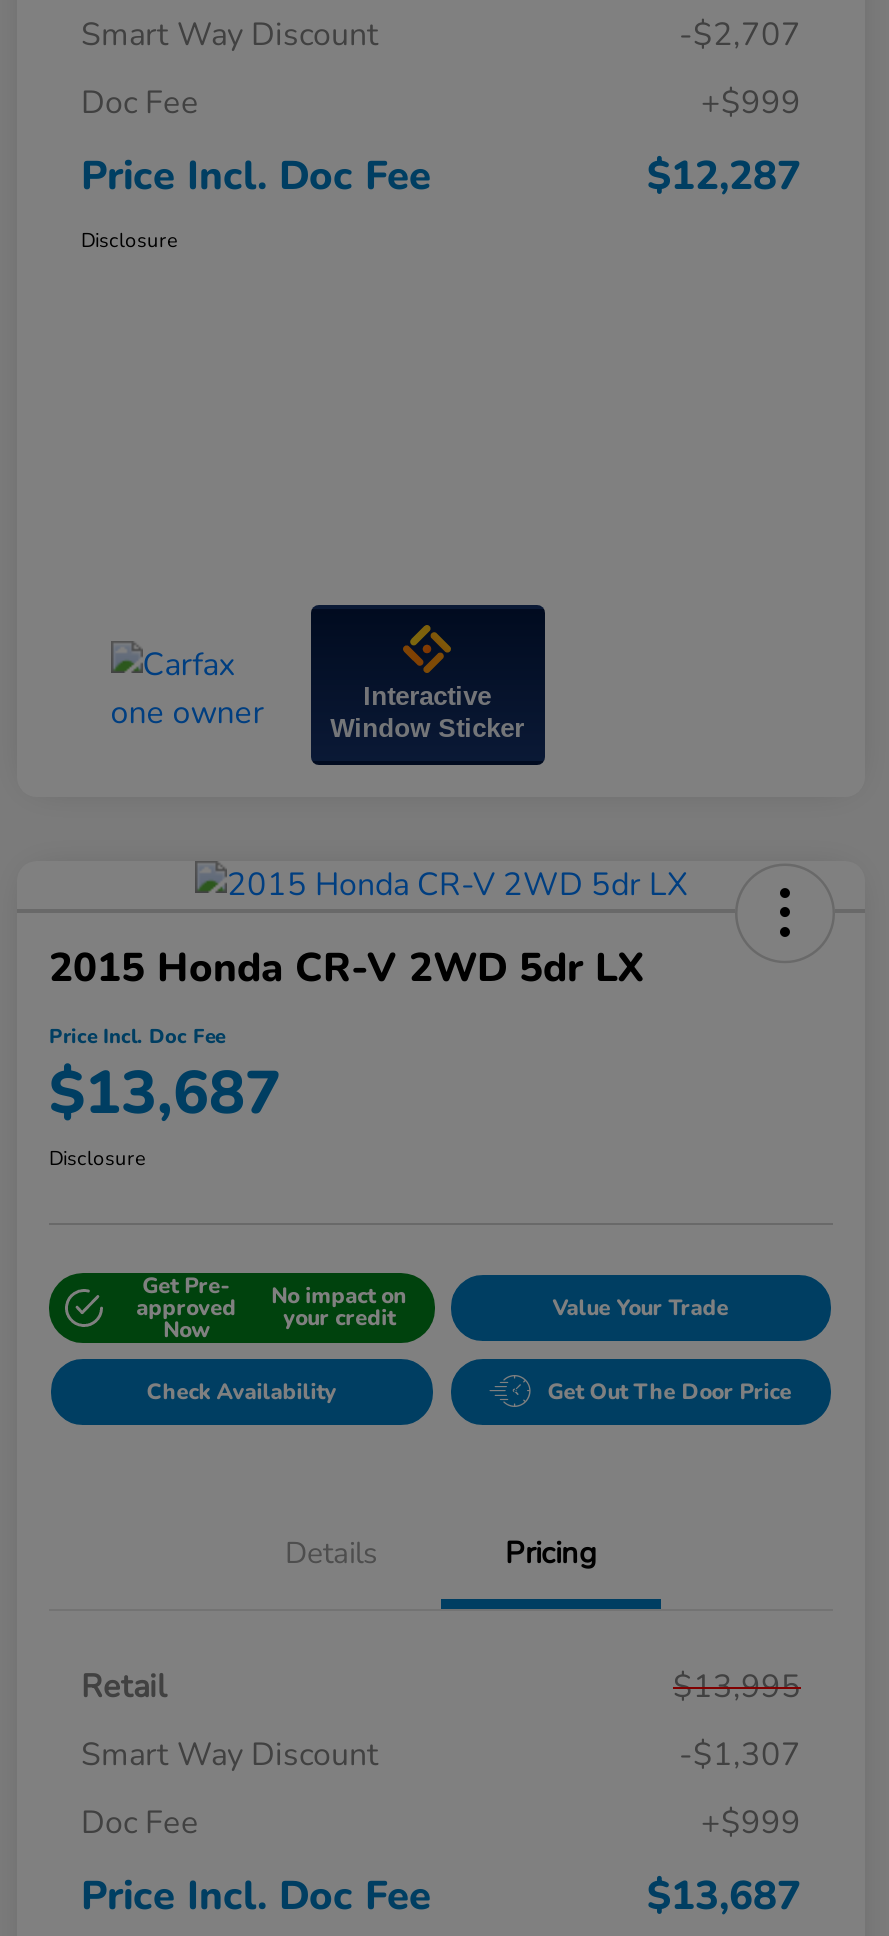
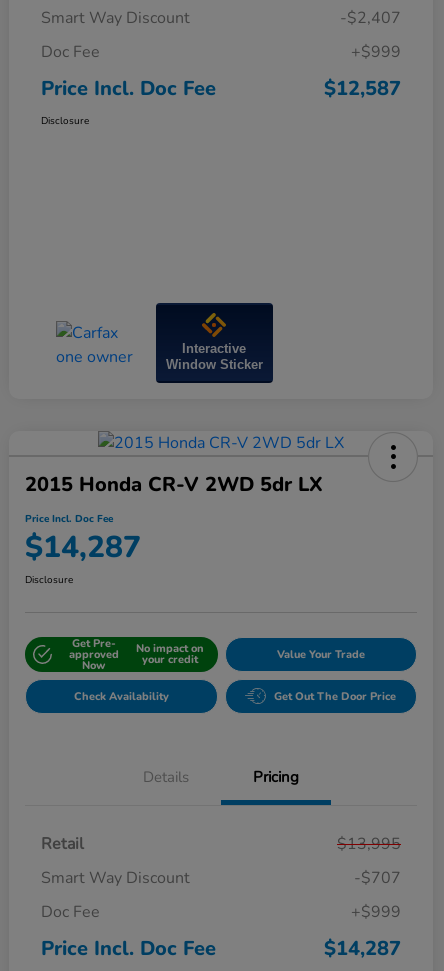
- -$2,707
+ -$2,407

- $12,287
+ $12,587

- $13,687
+ $14,287

- -$1,307
+ -$707

- $13,687
+ $14,287
